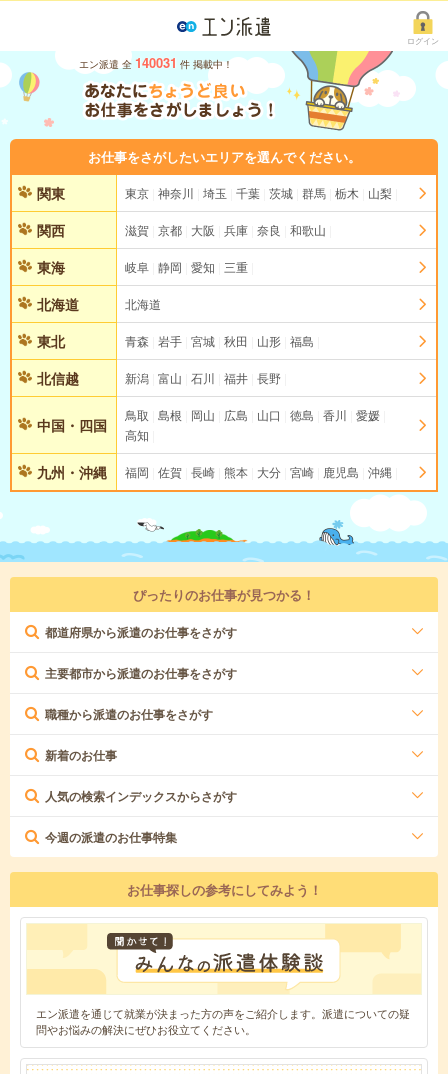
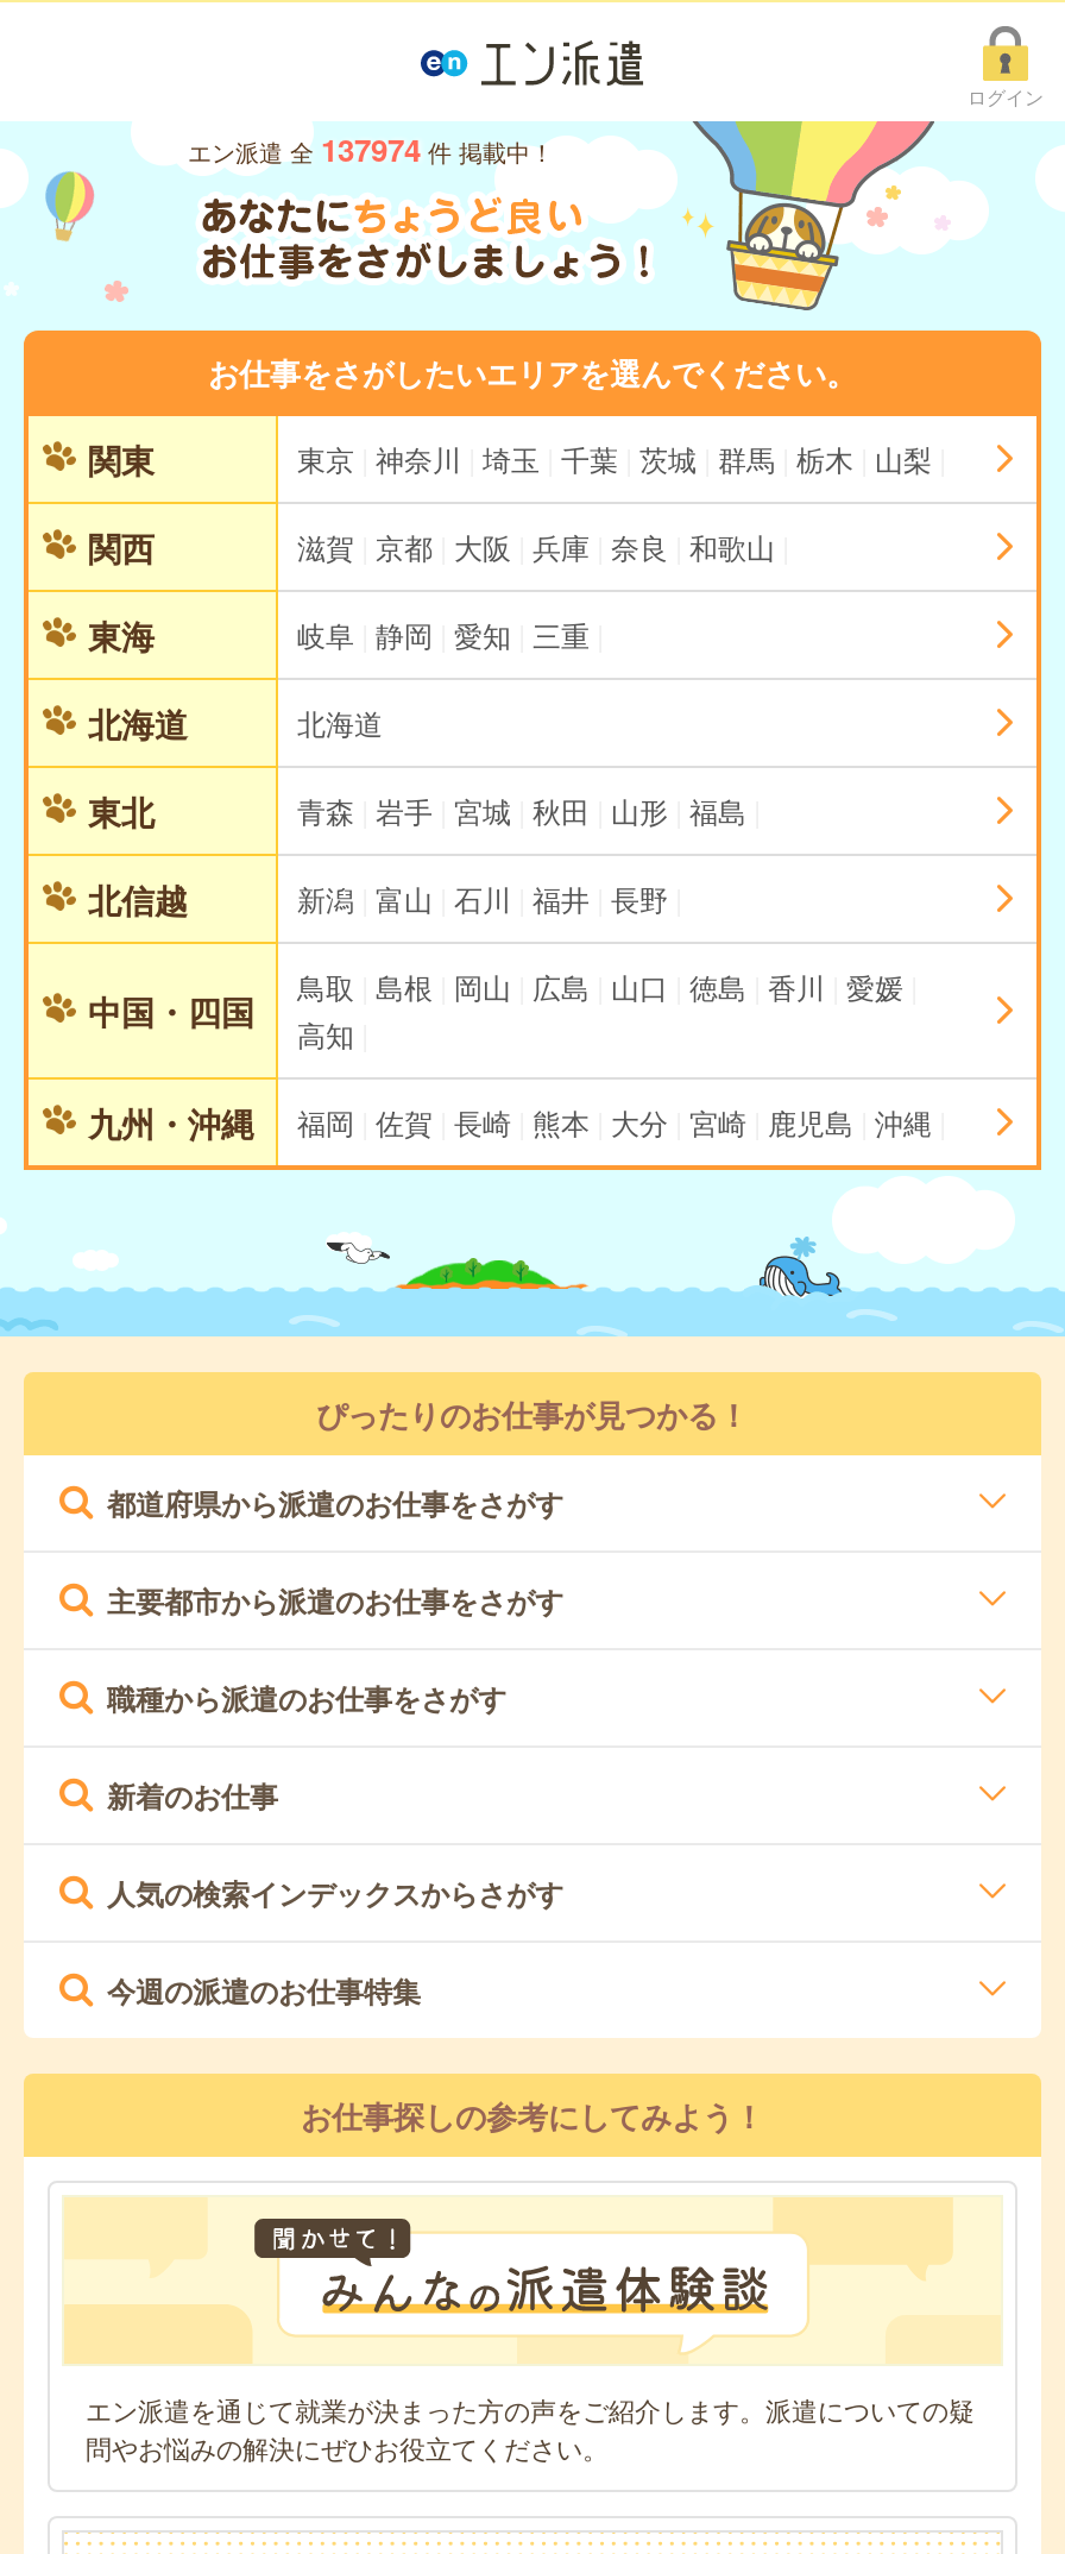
- エン派遣 全 140031 件 掲載中！
+ エン派遣 全 137974 件 掲載中！
